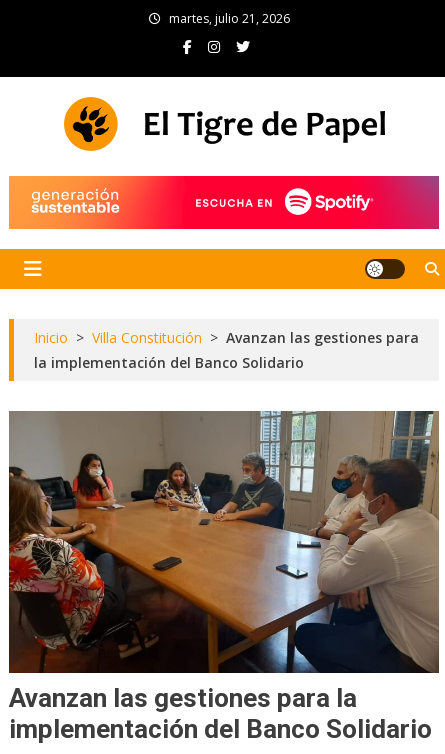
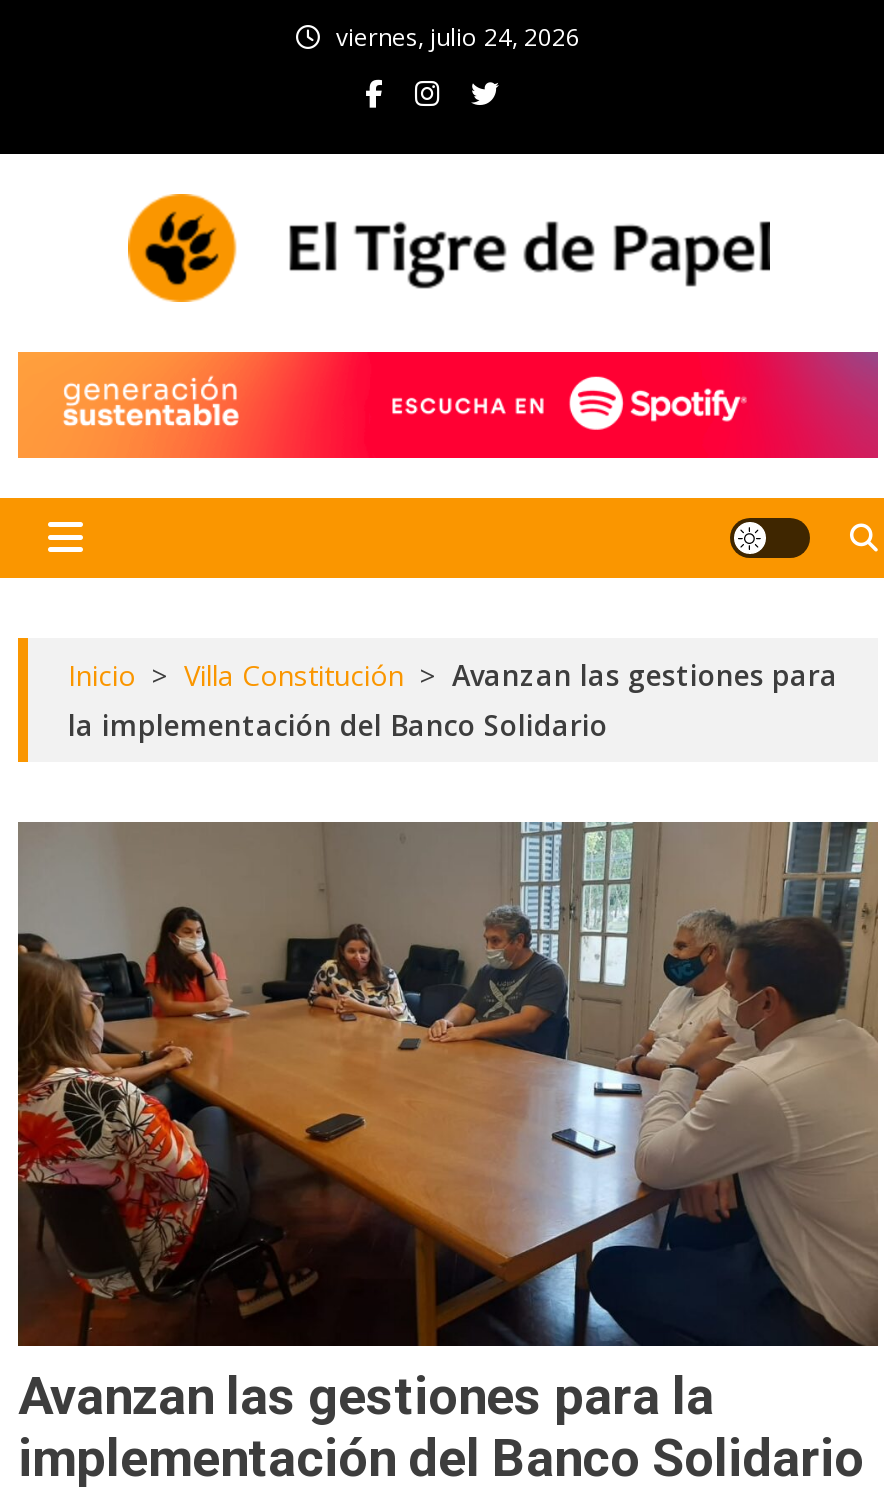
- martes, julio 21, 2026
+ viernes, julio 24, 2026
